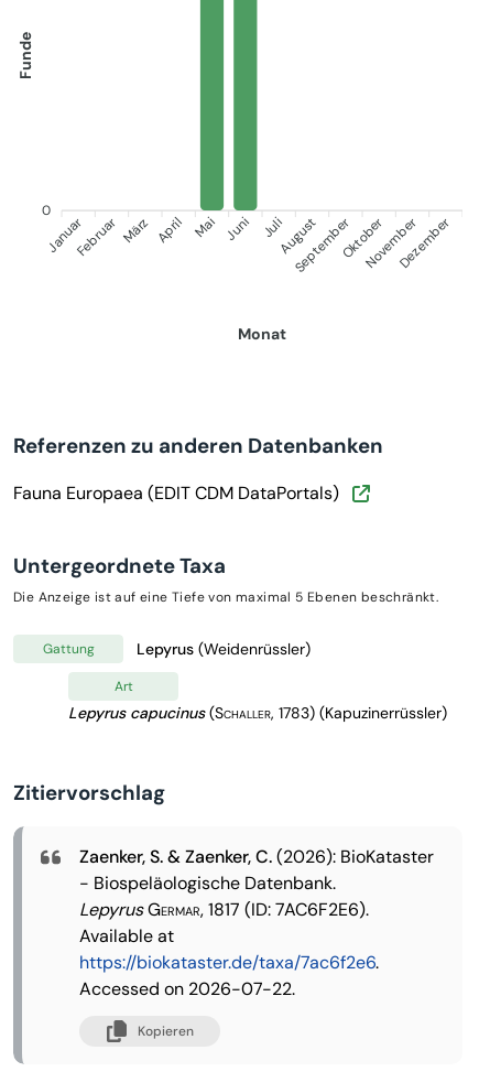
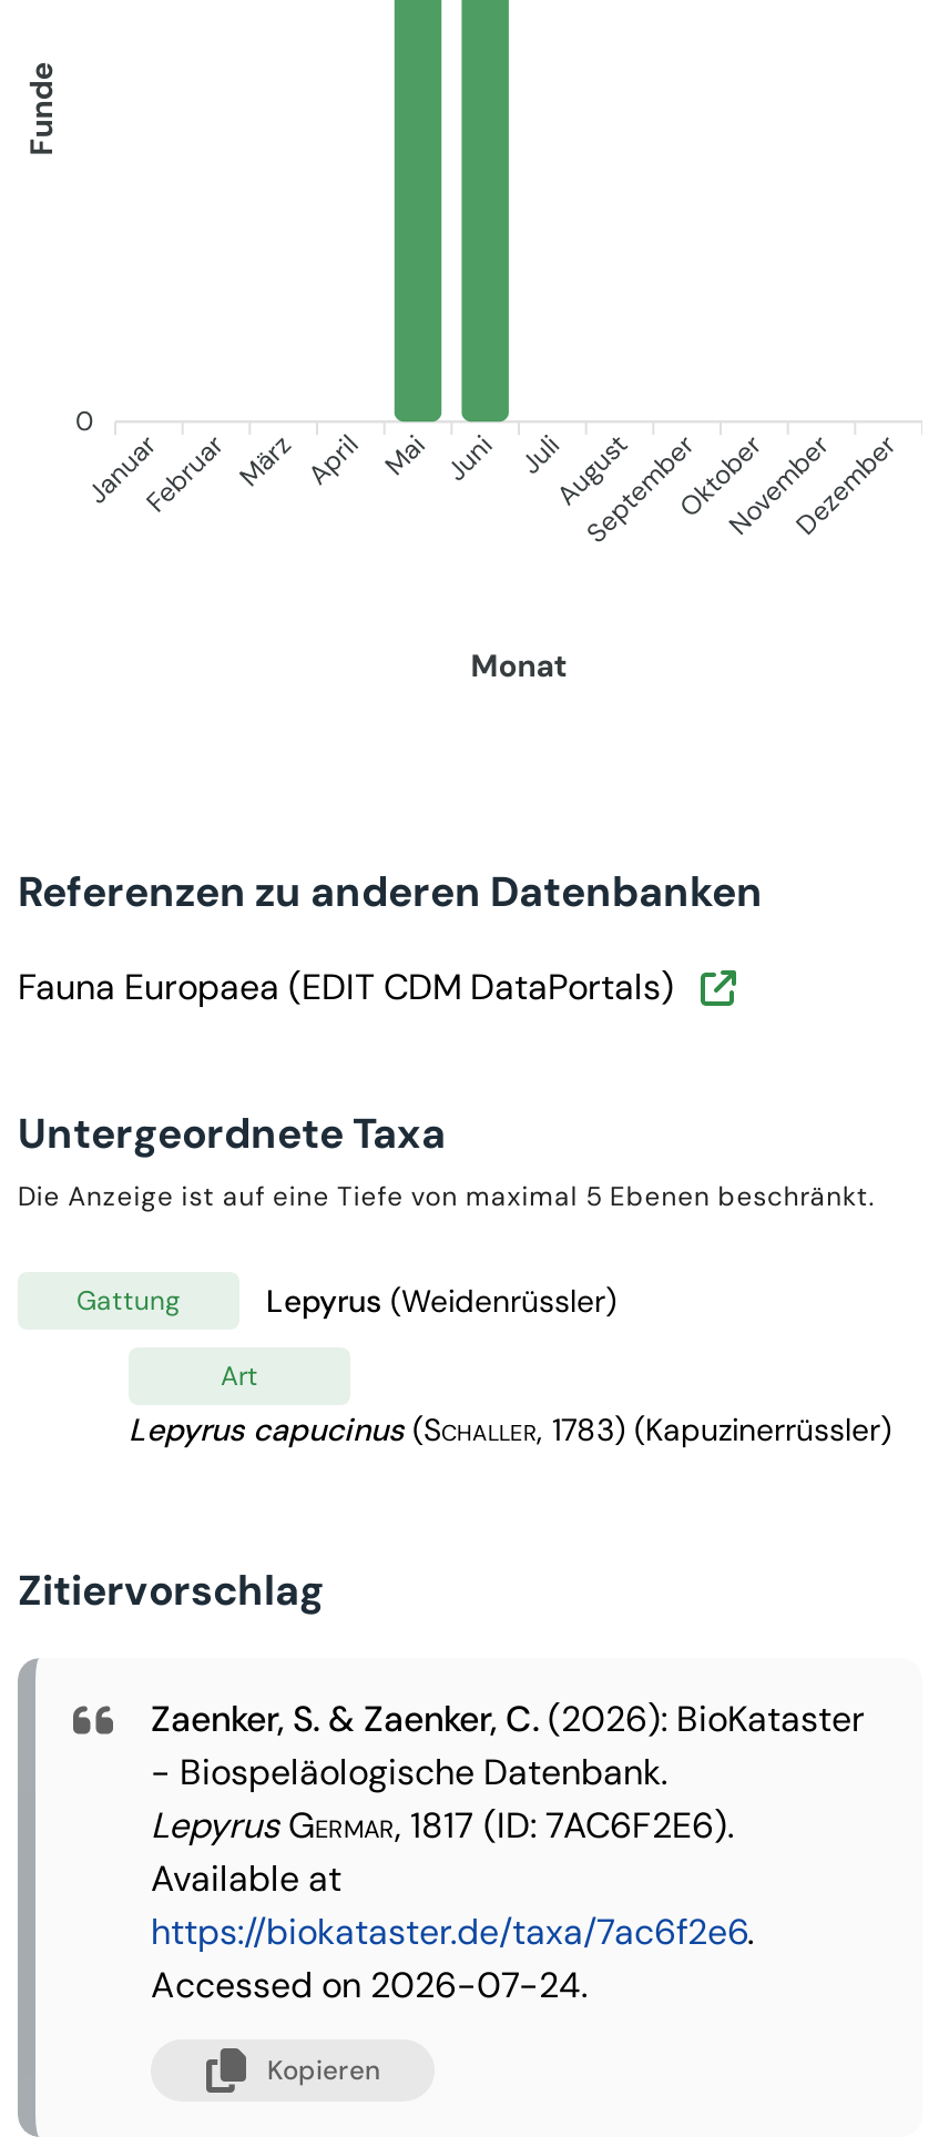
- Accessed on 2026-07-22.
+ Accessed on 2026-07-24.
